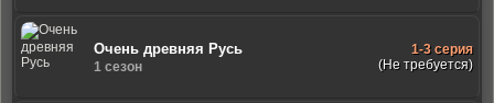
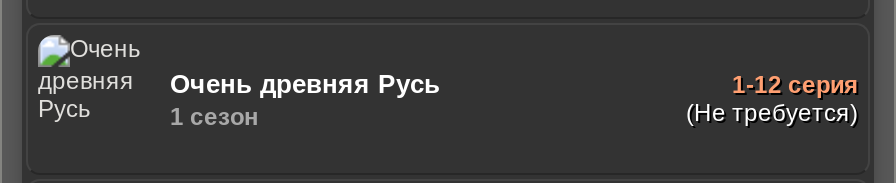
- 1-3 серия
+ 1-12 серия
